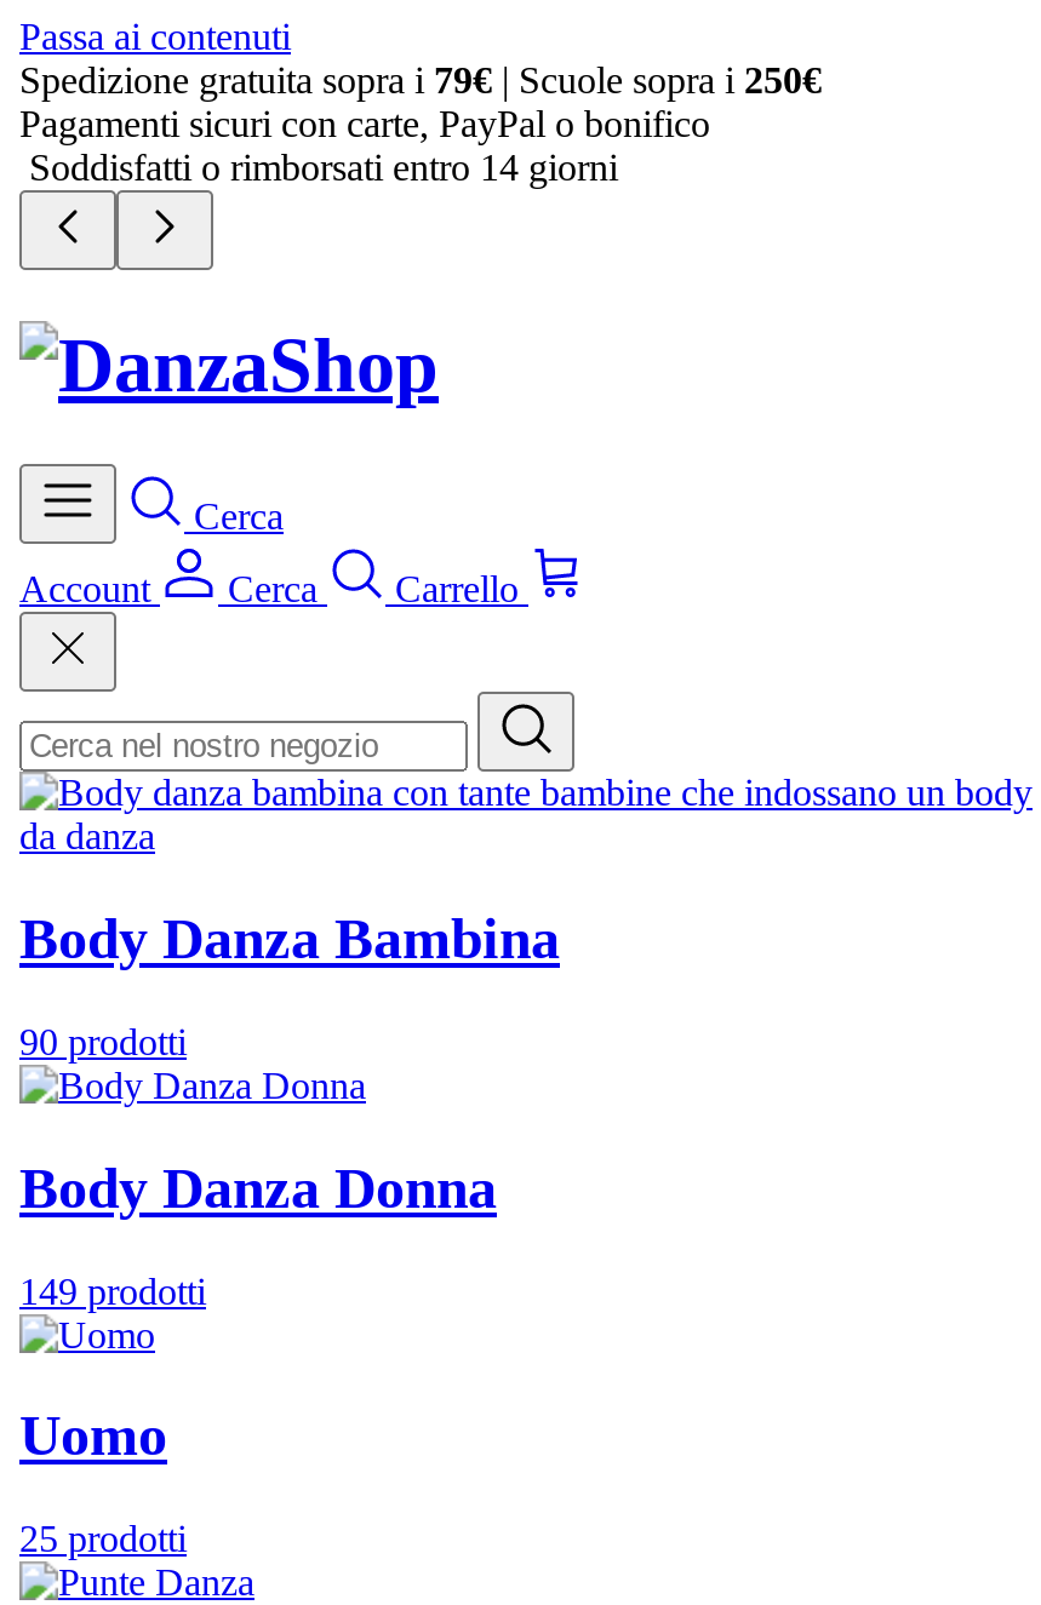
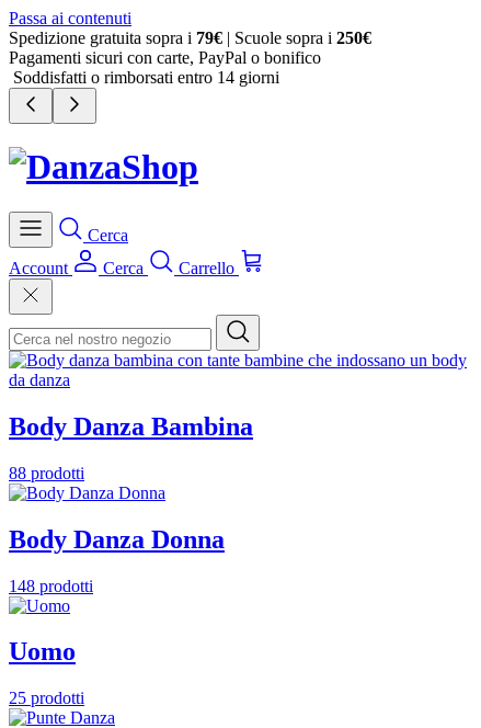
- 90 prodotti
+ 88 prodotti

- 149 prodotti
+ 148 prodotti
